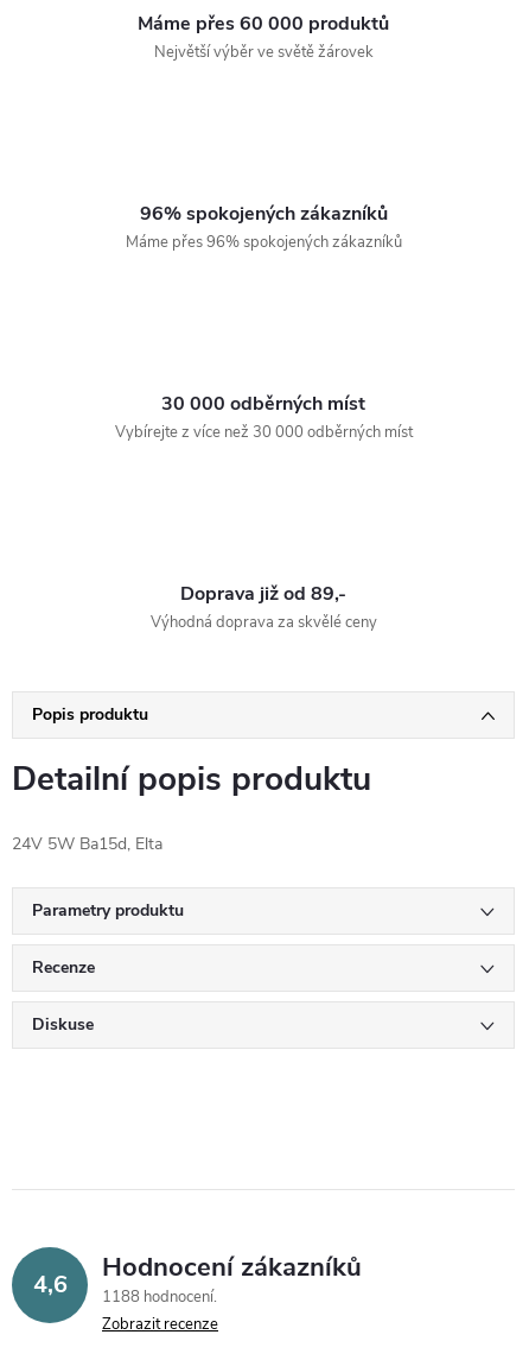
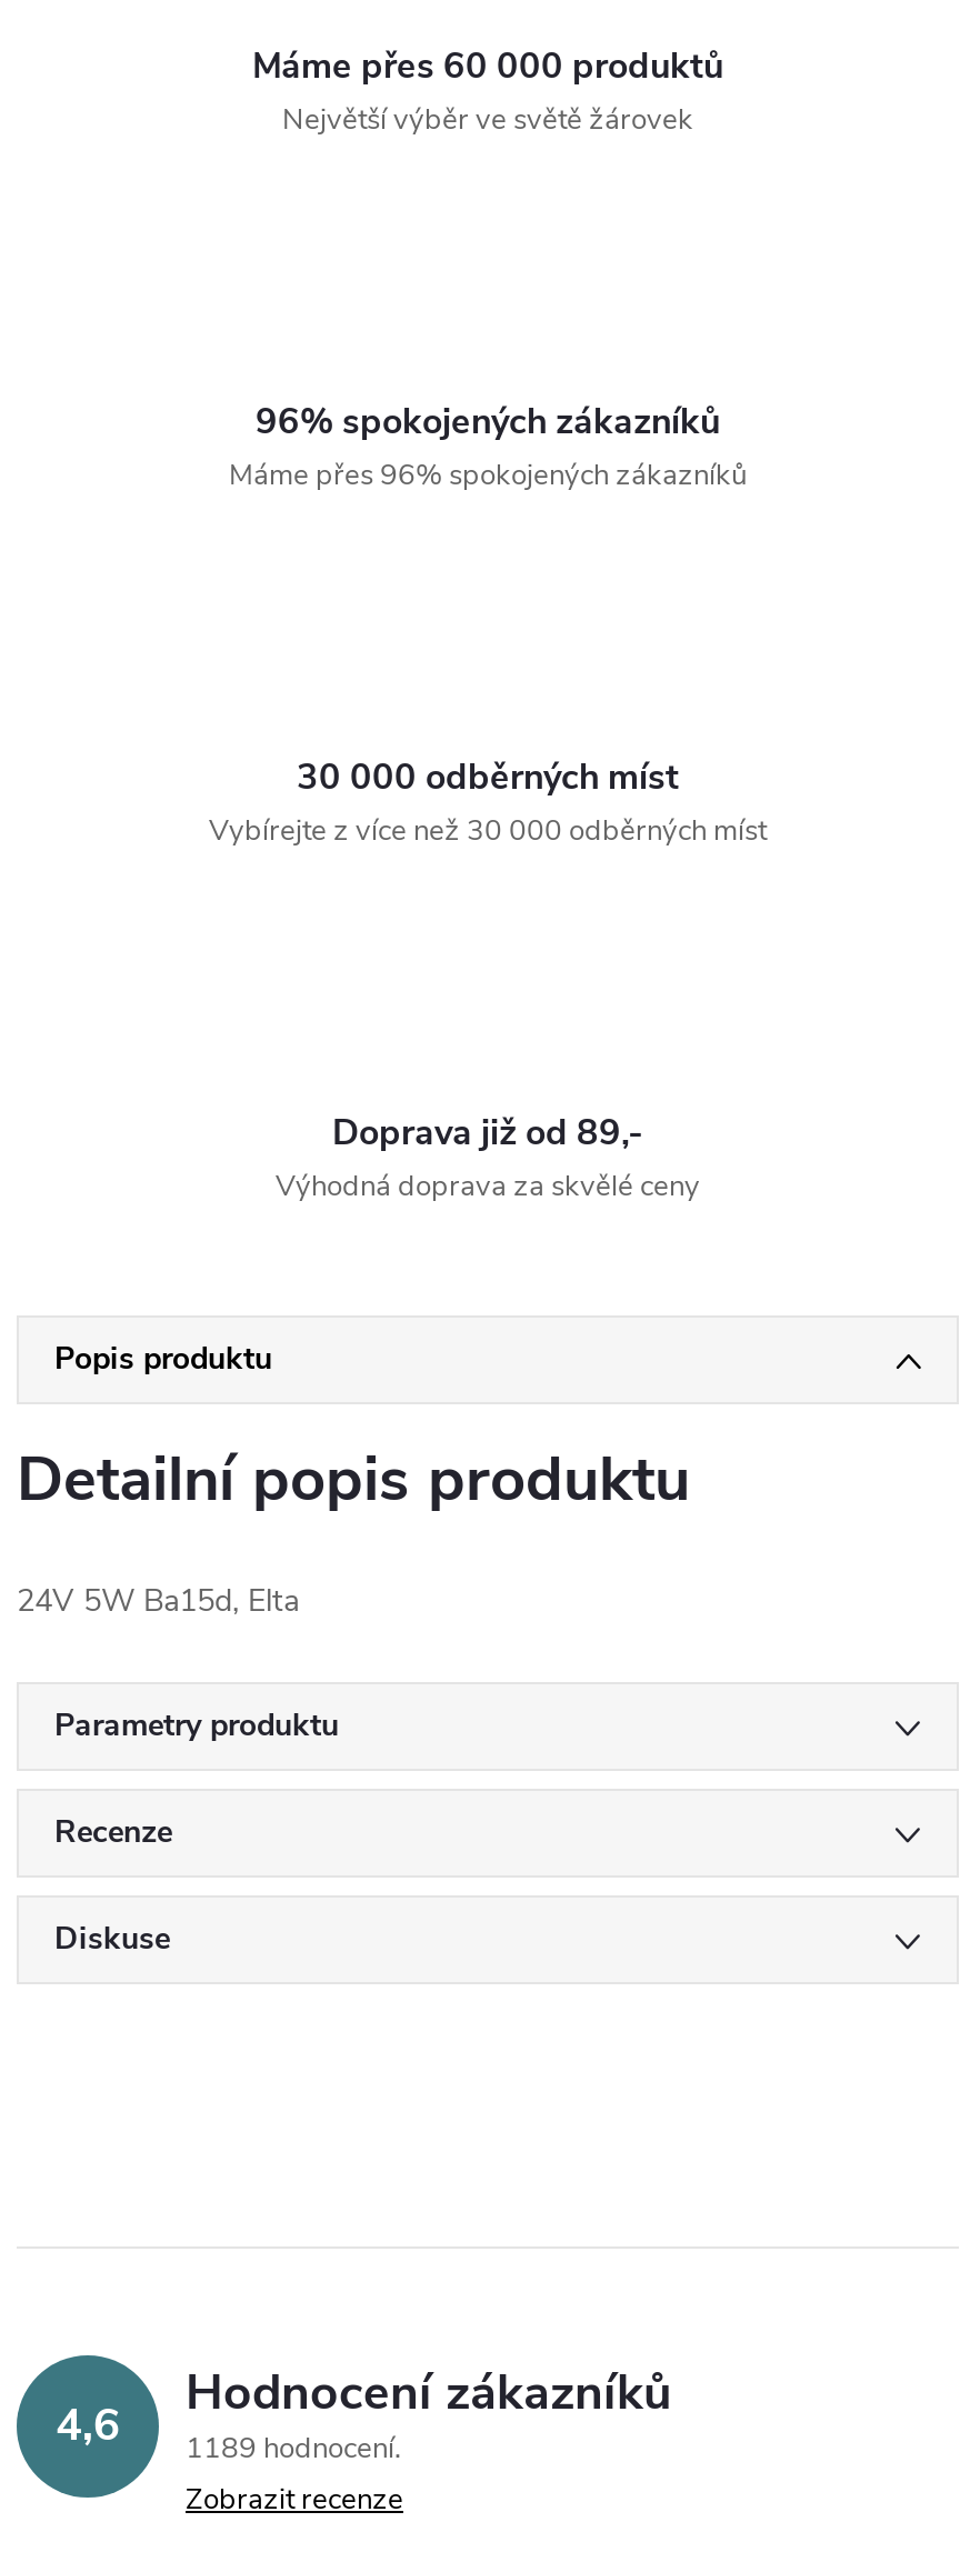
- 4,6 1188 hodnocení Hodnocení zákazníků
+ 4,6 1189 hodnocení Hodnocení zákazníků
